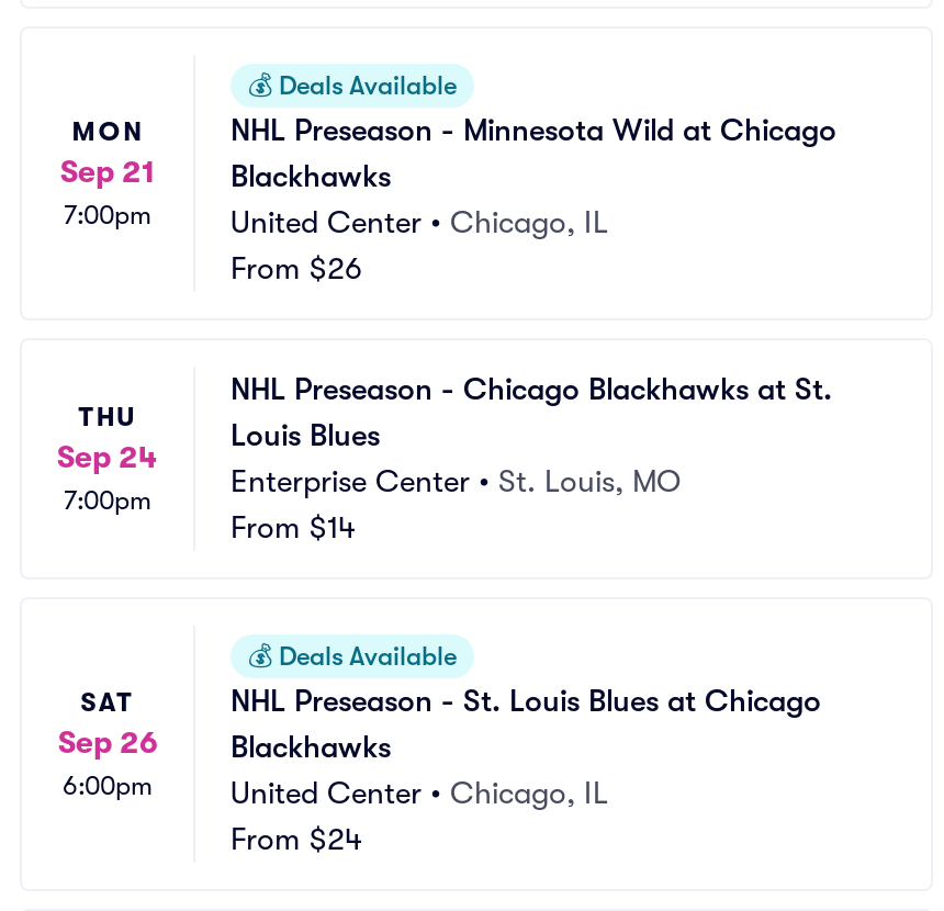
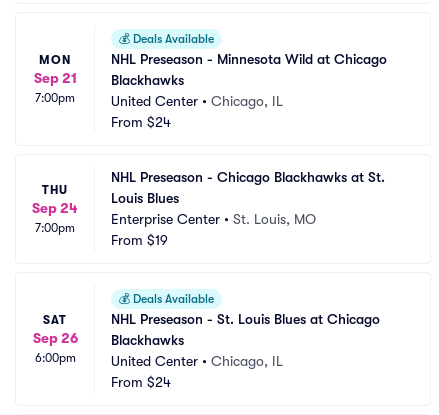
- From $26
+ From $24

- From $14
+ From $19
